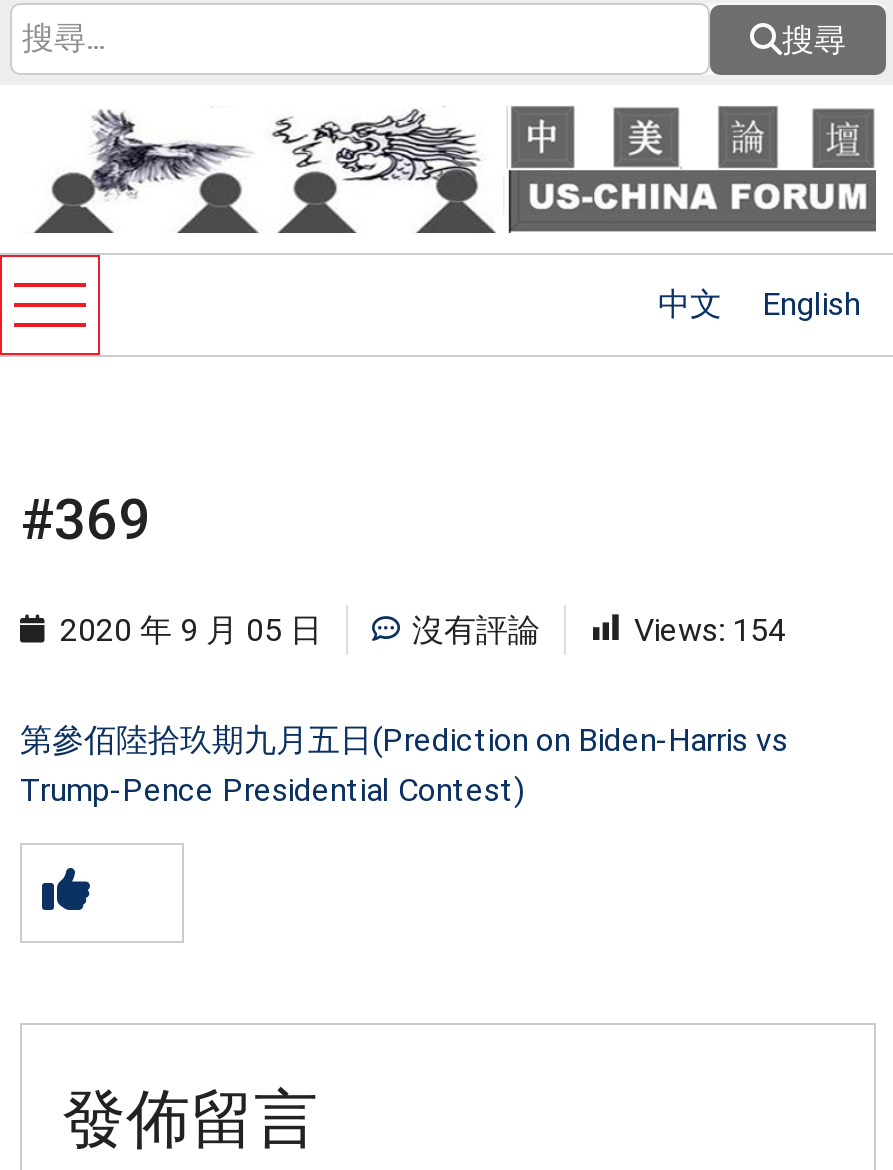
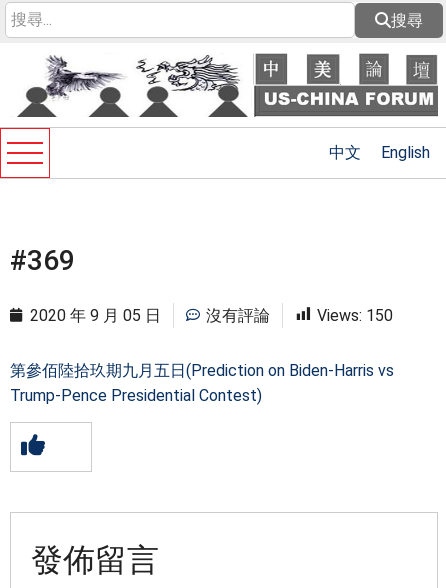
- Views: 154
+ Views: 150
